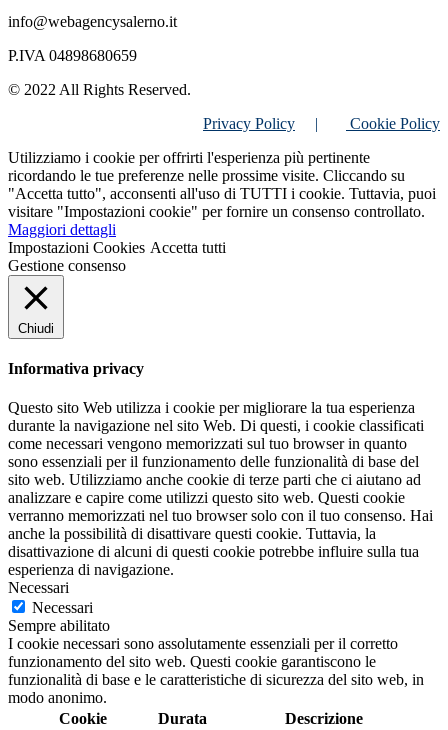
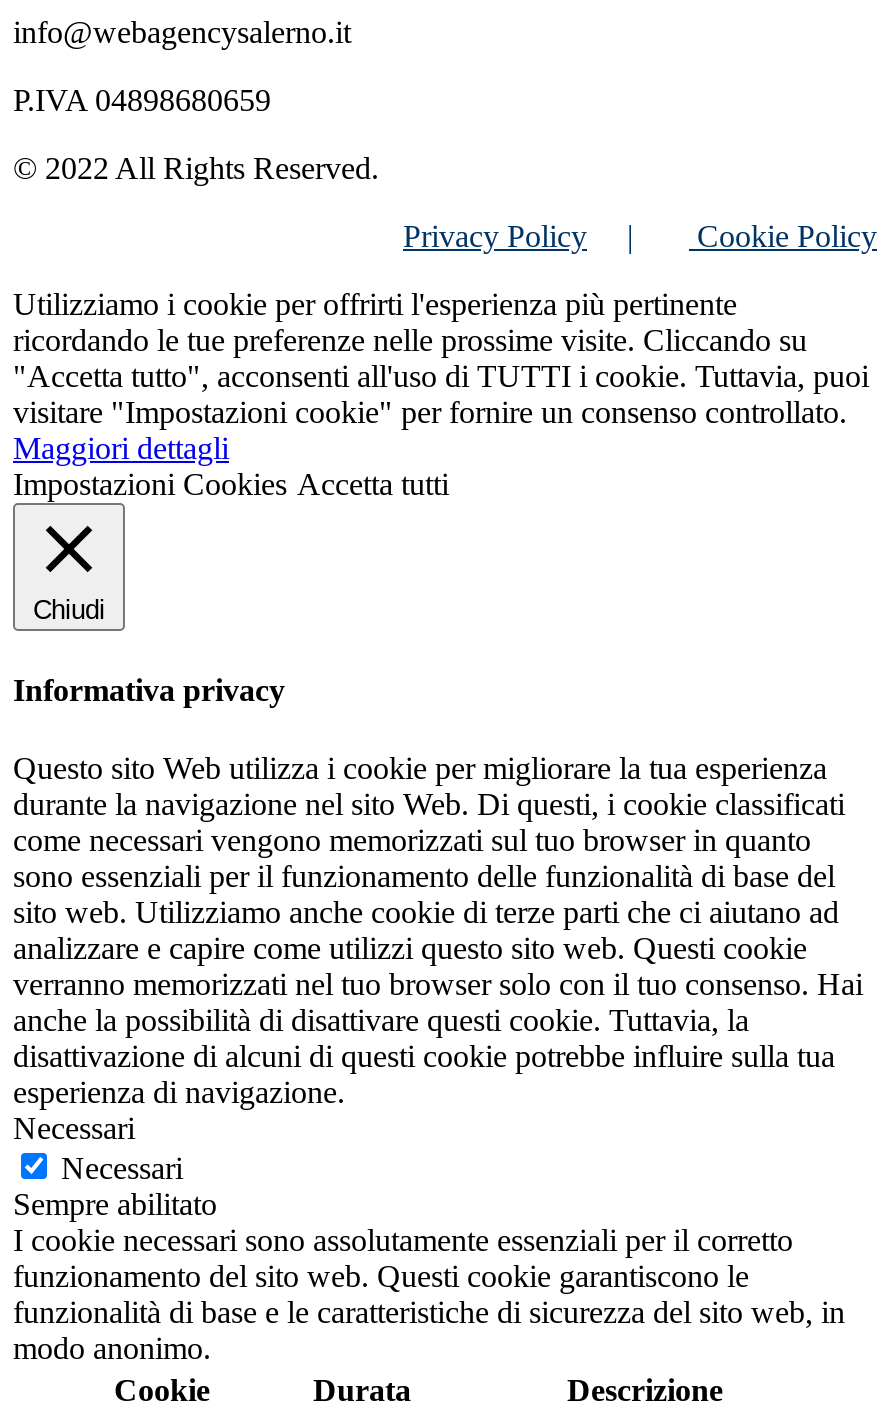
- Gestione consenso
